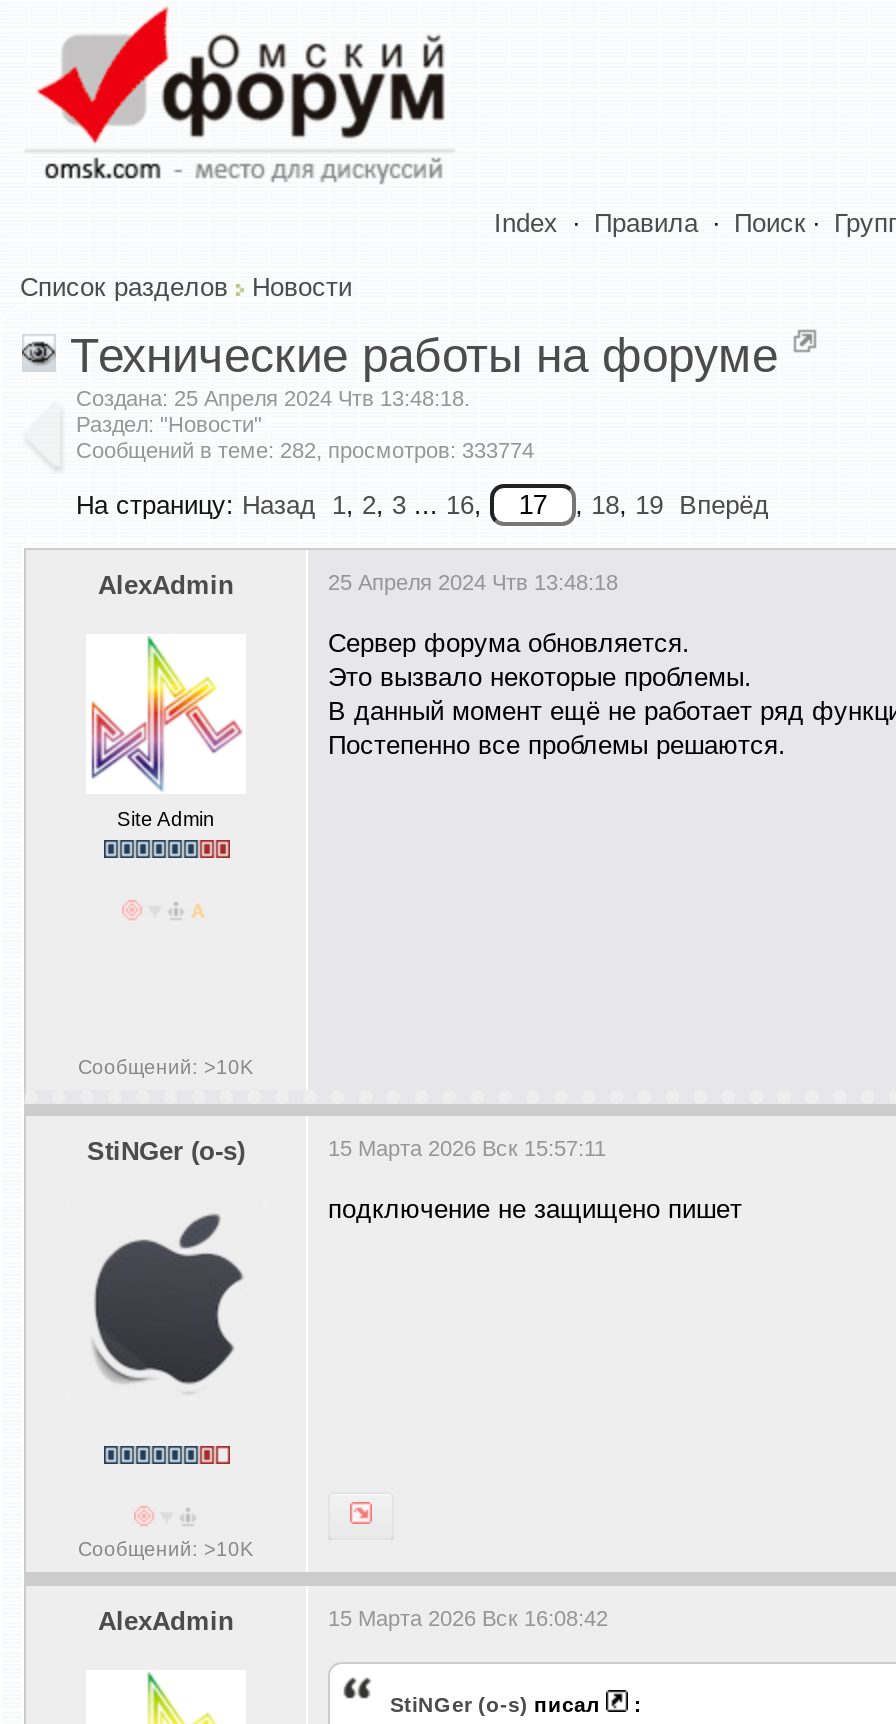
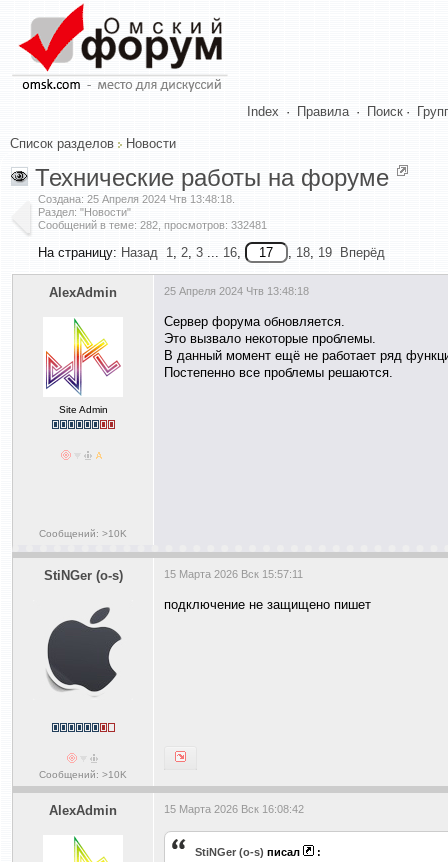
- Сообщений в теме: 282, просмотров: 333774
+ Сообщений в теме: 282, просмотров: 332481
